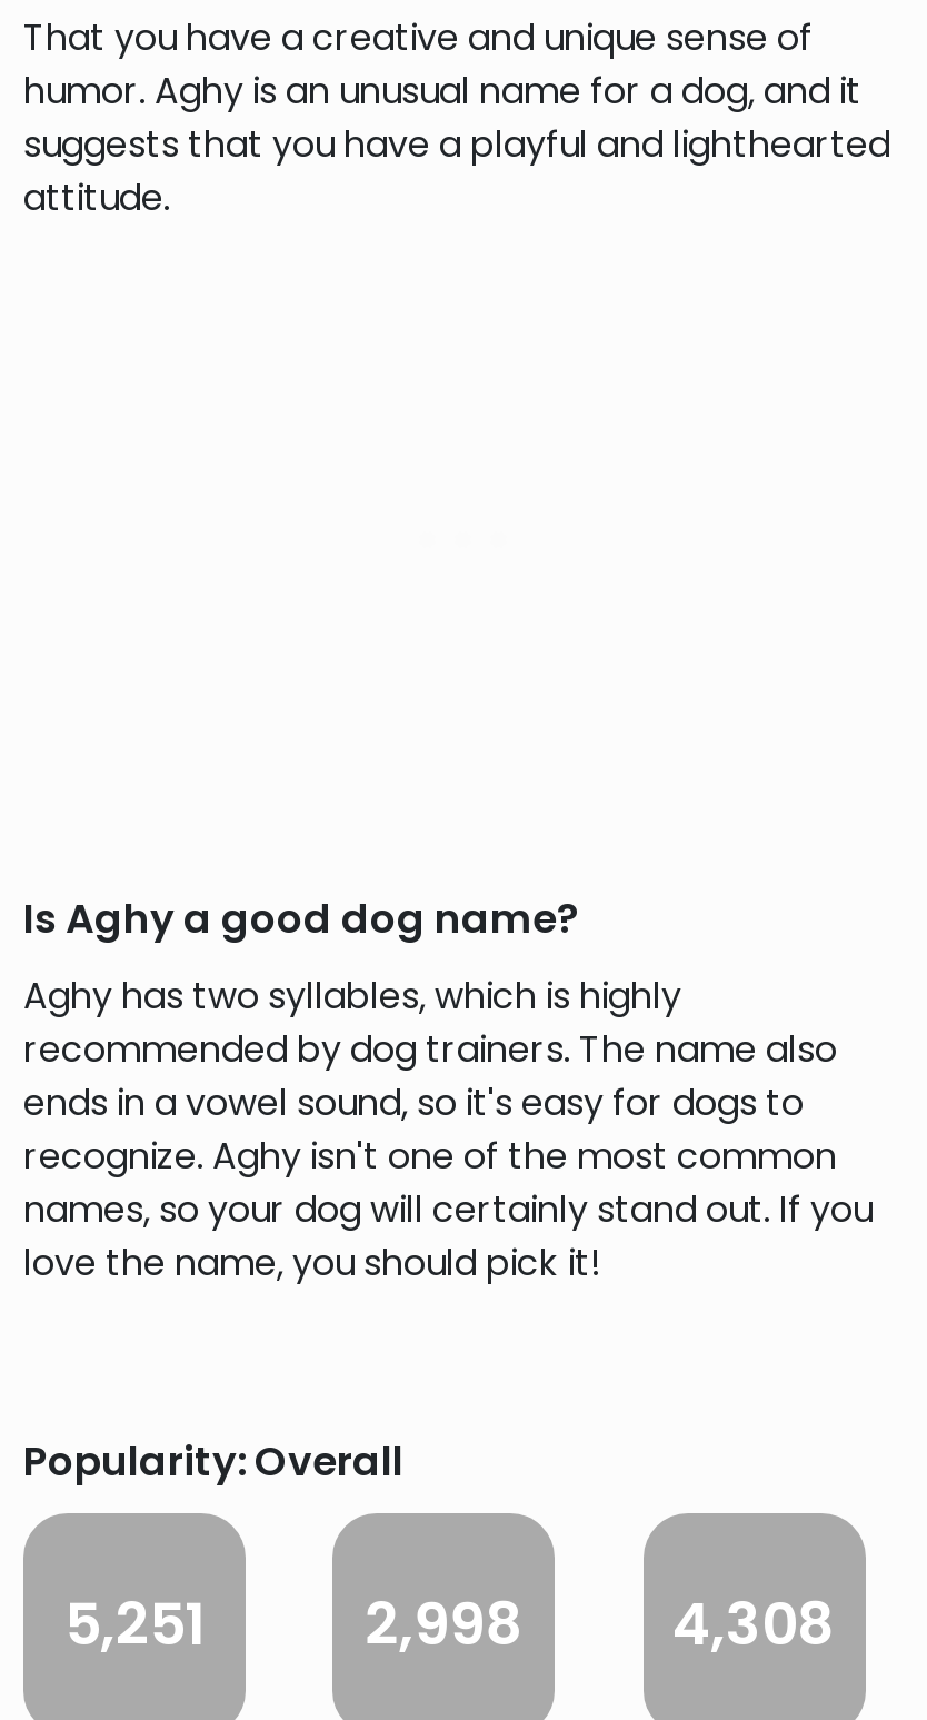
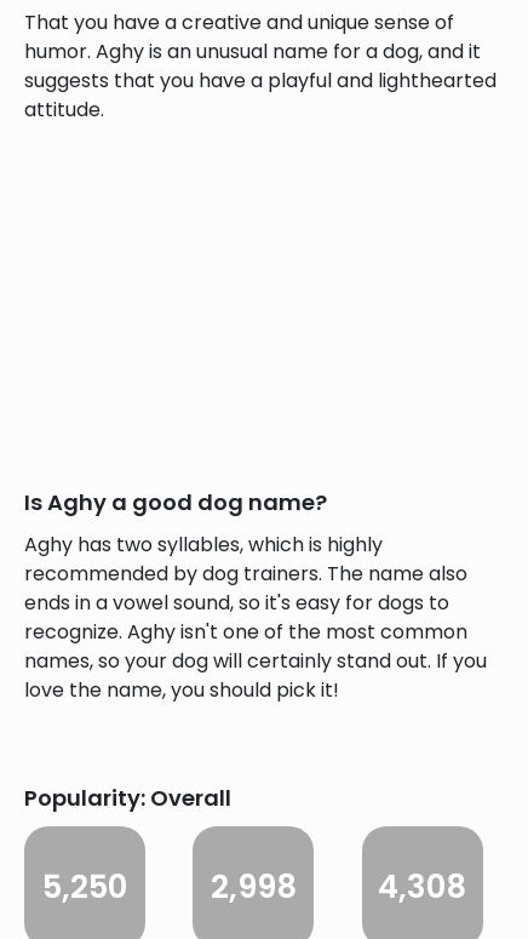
- 5,251
+ 5,250
